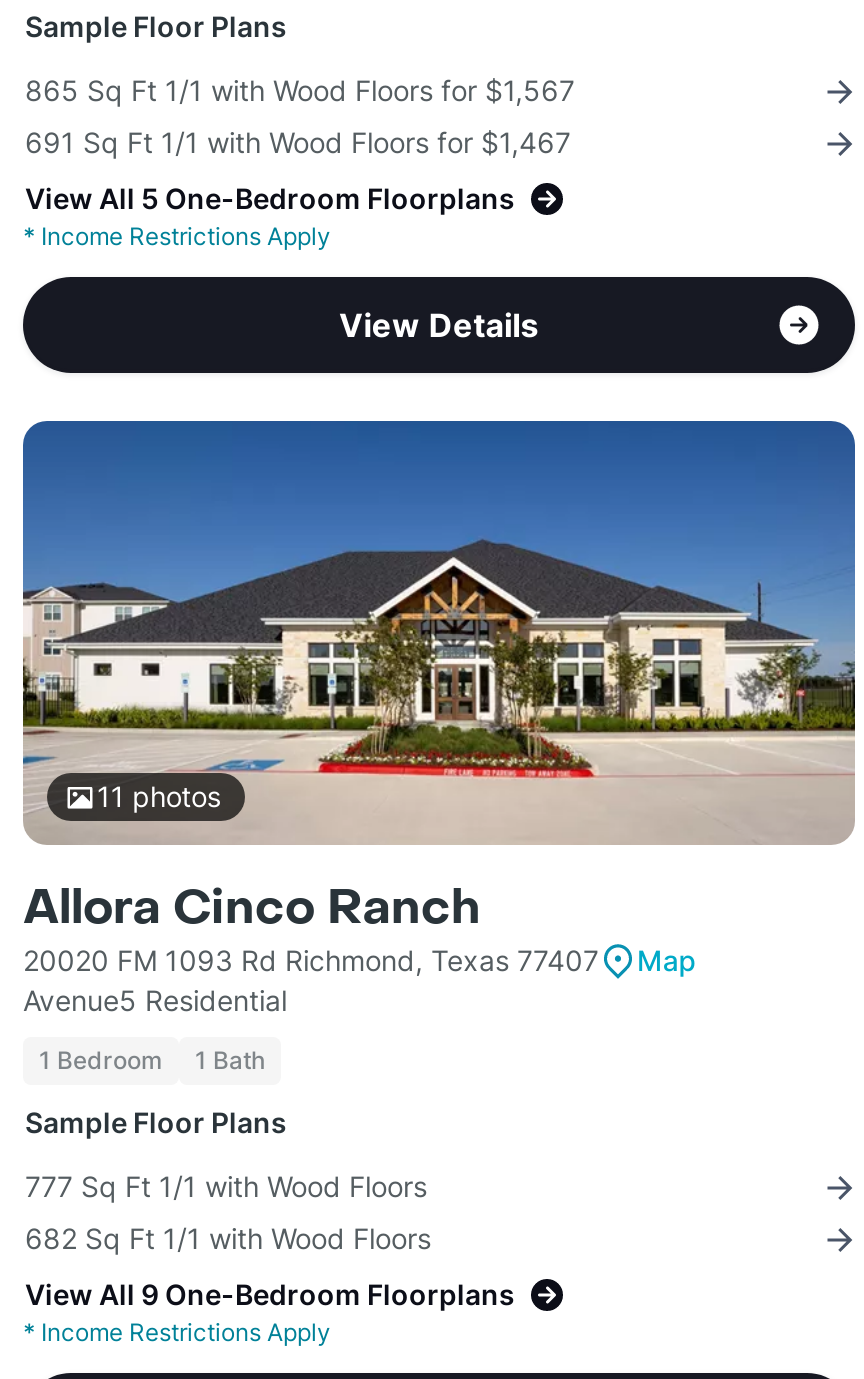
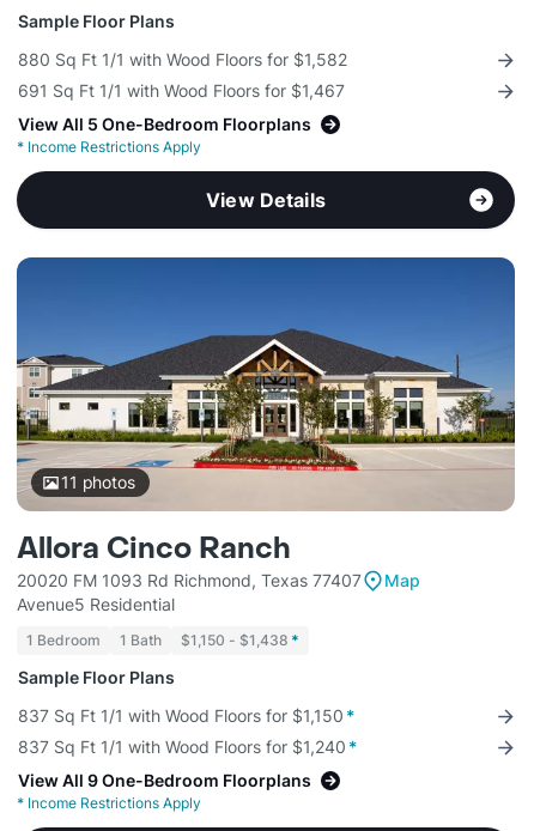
- 865 Sq Ft 1/1 with Wood Floors for $1,567
+ 880 Sq Ft 1/1 with Wood Floors for $1,582

+ $1,150 - $1,438 *

- 777 Sq Ft 1/1 with Wood Floors
+ 837 Sq Ft 1/1 with Wood Floors for $1,150 *

- 682 Sq Ft 1/1 with Wood Floors
+ 837 Sq Ft 1/1 with Wood Floors for $1,240 *
